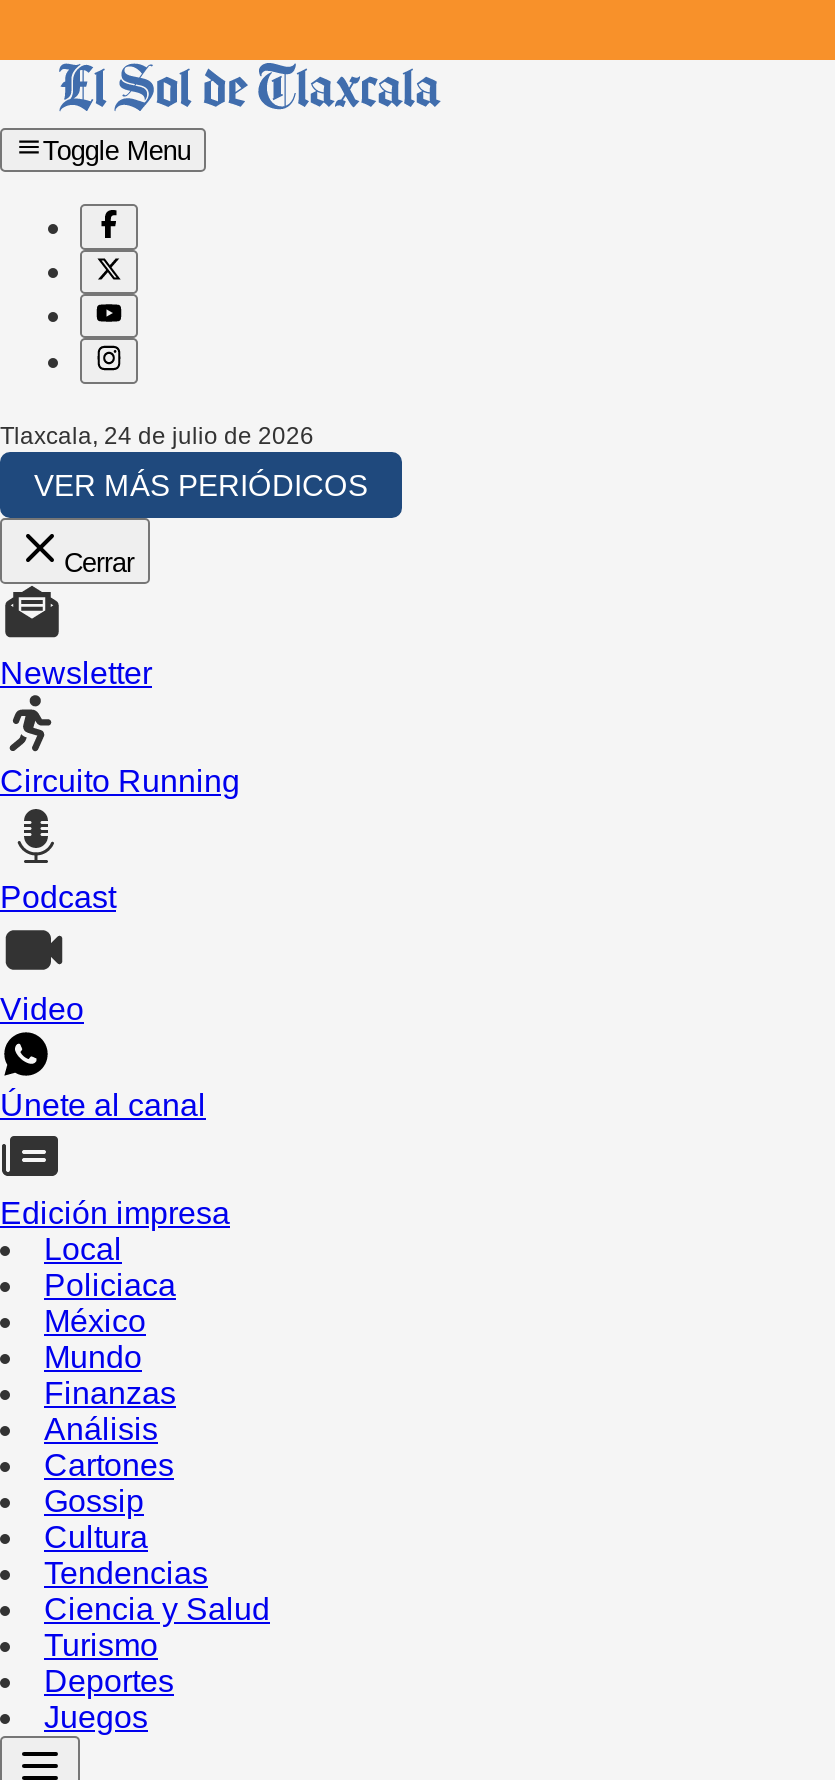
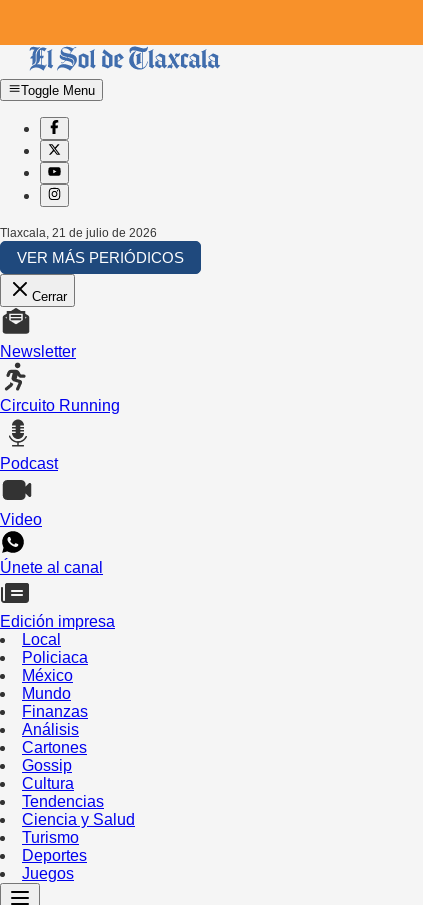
- Tlaxcala, 24 de julio de 2026
+ Tlaxcala, 21 de julio de 2026
